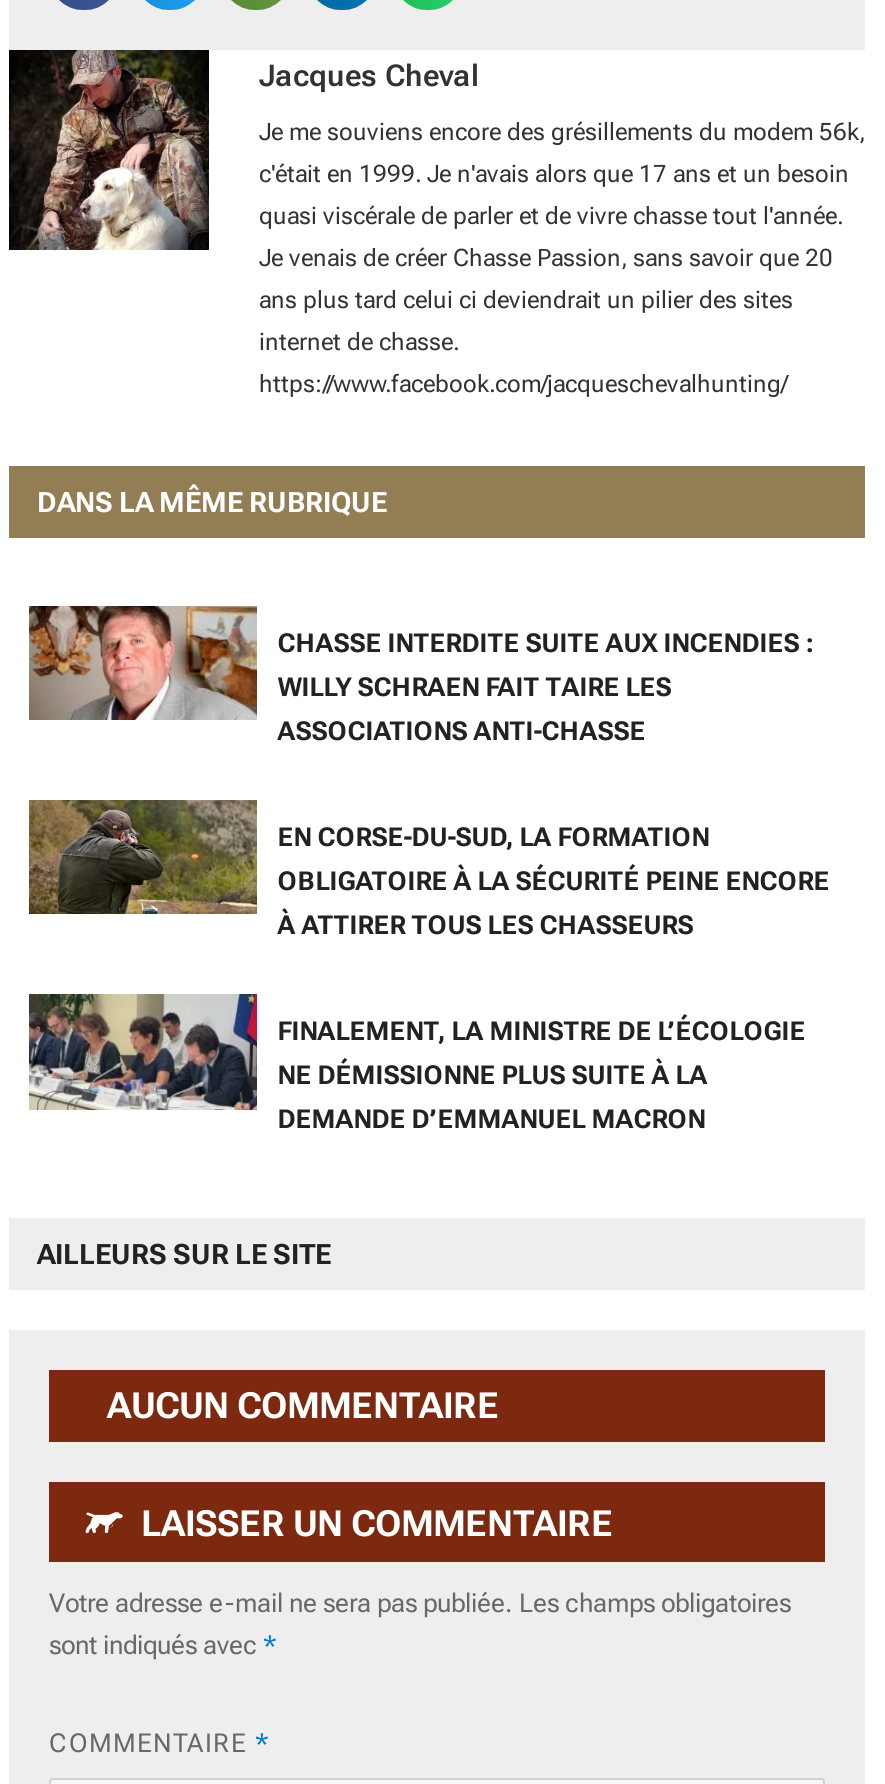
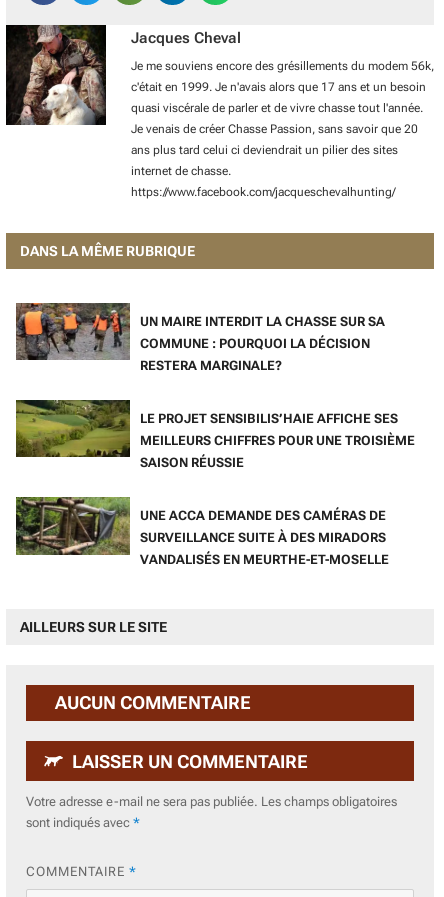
- [image]
- CHASSE INTERDITE SUITE AUX INCENDIES :
+ [image]
+ UN MAIRE INTERDIT LA CHASSE SUR SA

- WILLY SCHRAEN FAIT TAIRE LES
+ COMMUNE : POURQUOI LA DÉCISION

- ASSOCIATIONS ANTI-CHASSE
+ RESTERA MARGINALE?

- [image]
- EN CORSE-DU-SUD, LA FORMATION
+ [image]
+ LE PROJET SENSIBILIS’HAIE AFFICHE SES

- OBLIGATOIRE À LA SÉCURITÉ PEINE ENCORE
+ MEILLEURS CHIFFRES POUR UNE TROISIÈME

- À ATTIRER TOUS LES CHASSEURS
+ SAISON RÉUSSIE

- [image]
- FINALEMENT, LA MINISTRE DE L’ÉCOLOGIE
+ [image]
+ UNE ACCA DEMANDE DES CAMÉRAS DE

- NE DÉMISSIONNE PLUS SUITE À LA
+ SURVEILLANCE SUITE À DES MIRADORS

- DEMANDE D’EMMANUEL MACRON
+ VANDALISÉS EN MEURTHE-ET-MOSELLE
